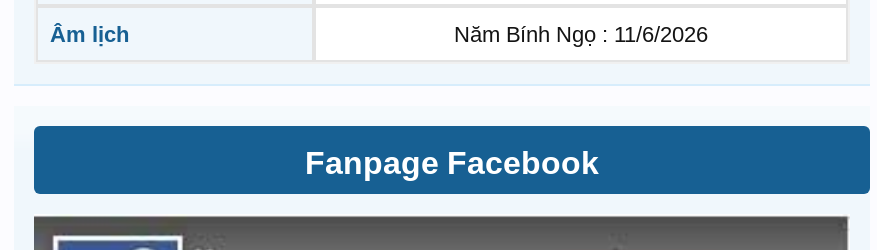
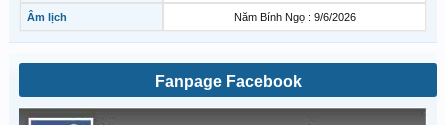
- Năm Bính Ngọ : 11/6/2026
+ Năm Bính Ngọ : 9/6/2026
